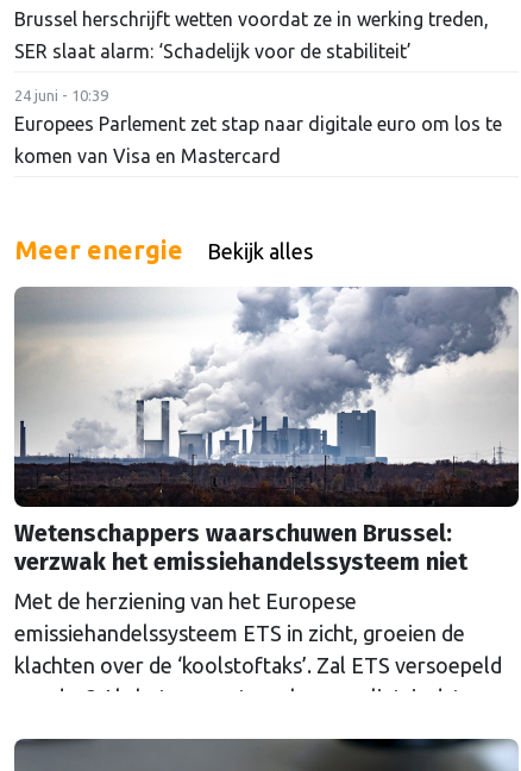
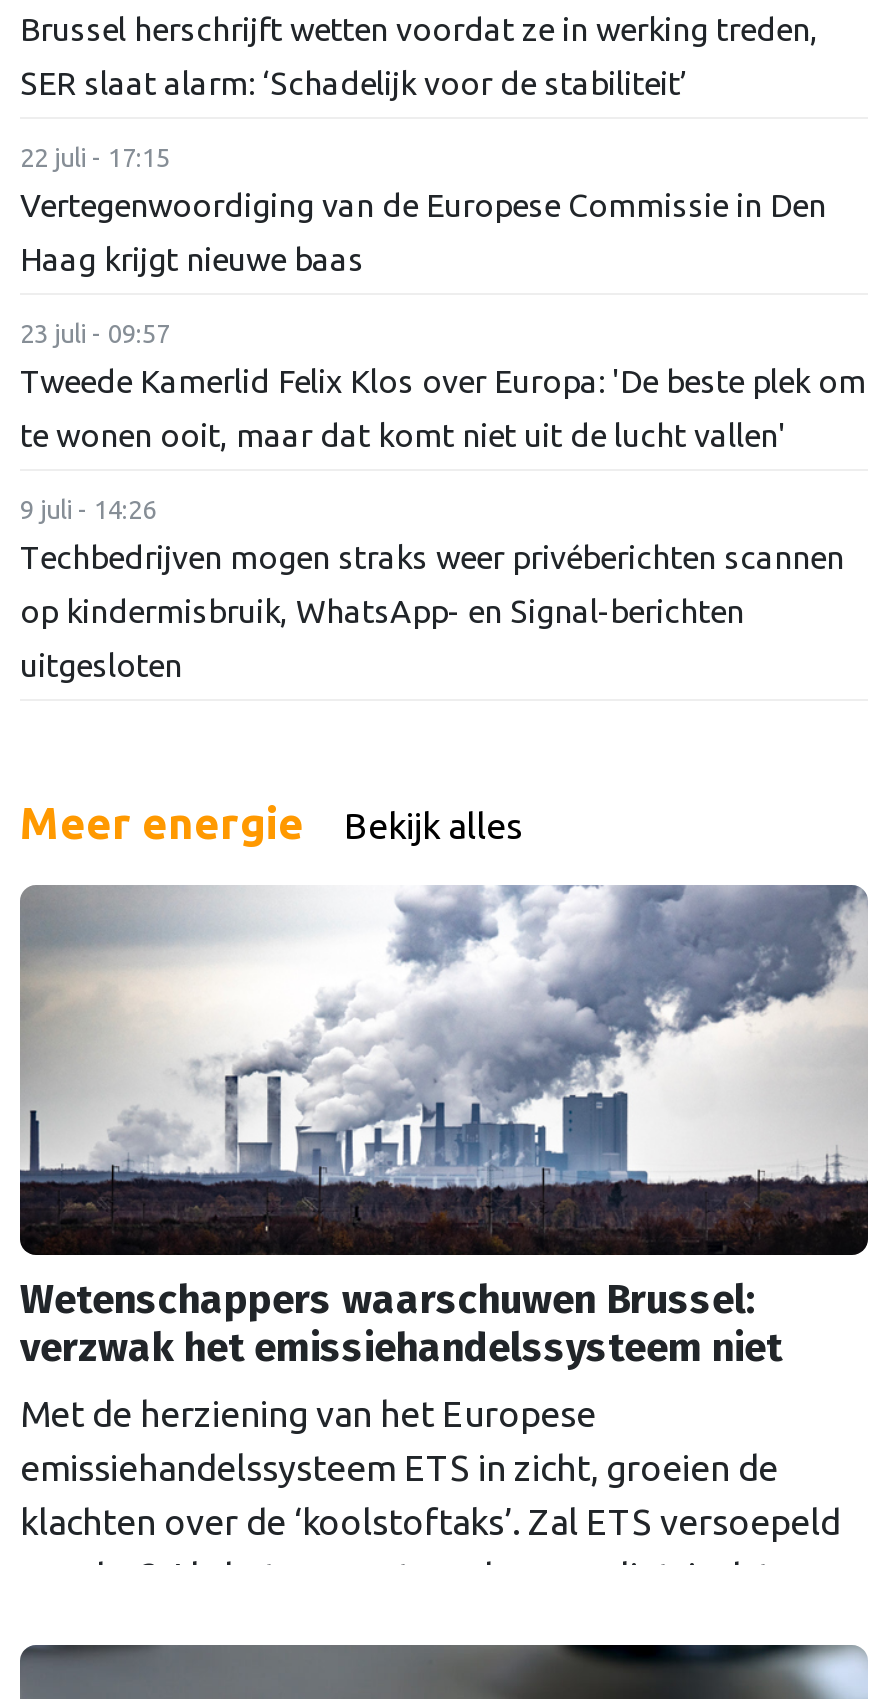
- 24 juni - 10:39
- Europees Parlement zet stap naar digitale euro om los te
- komen van Visa en Mastercard
+ 22 juli - 17:15
+ Vertegenwoordiging van de Europese Commissie in Den
+ Haag krijgt nieuwe baas
+ 23 juli - 09:57
+ Tweede Kamerlid Felix Klos over Europa: 'De beste plek om
+ te wonen ooit, maar dat komt niet uit de lucht vallen'
+ 9 juli - 14:26
+ Techbedrijven mogen straks weer privéberichten scannen
+ op kindermisbruik, WhatsApp- en Signal-berichten
+ uitgesloten
